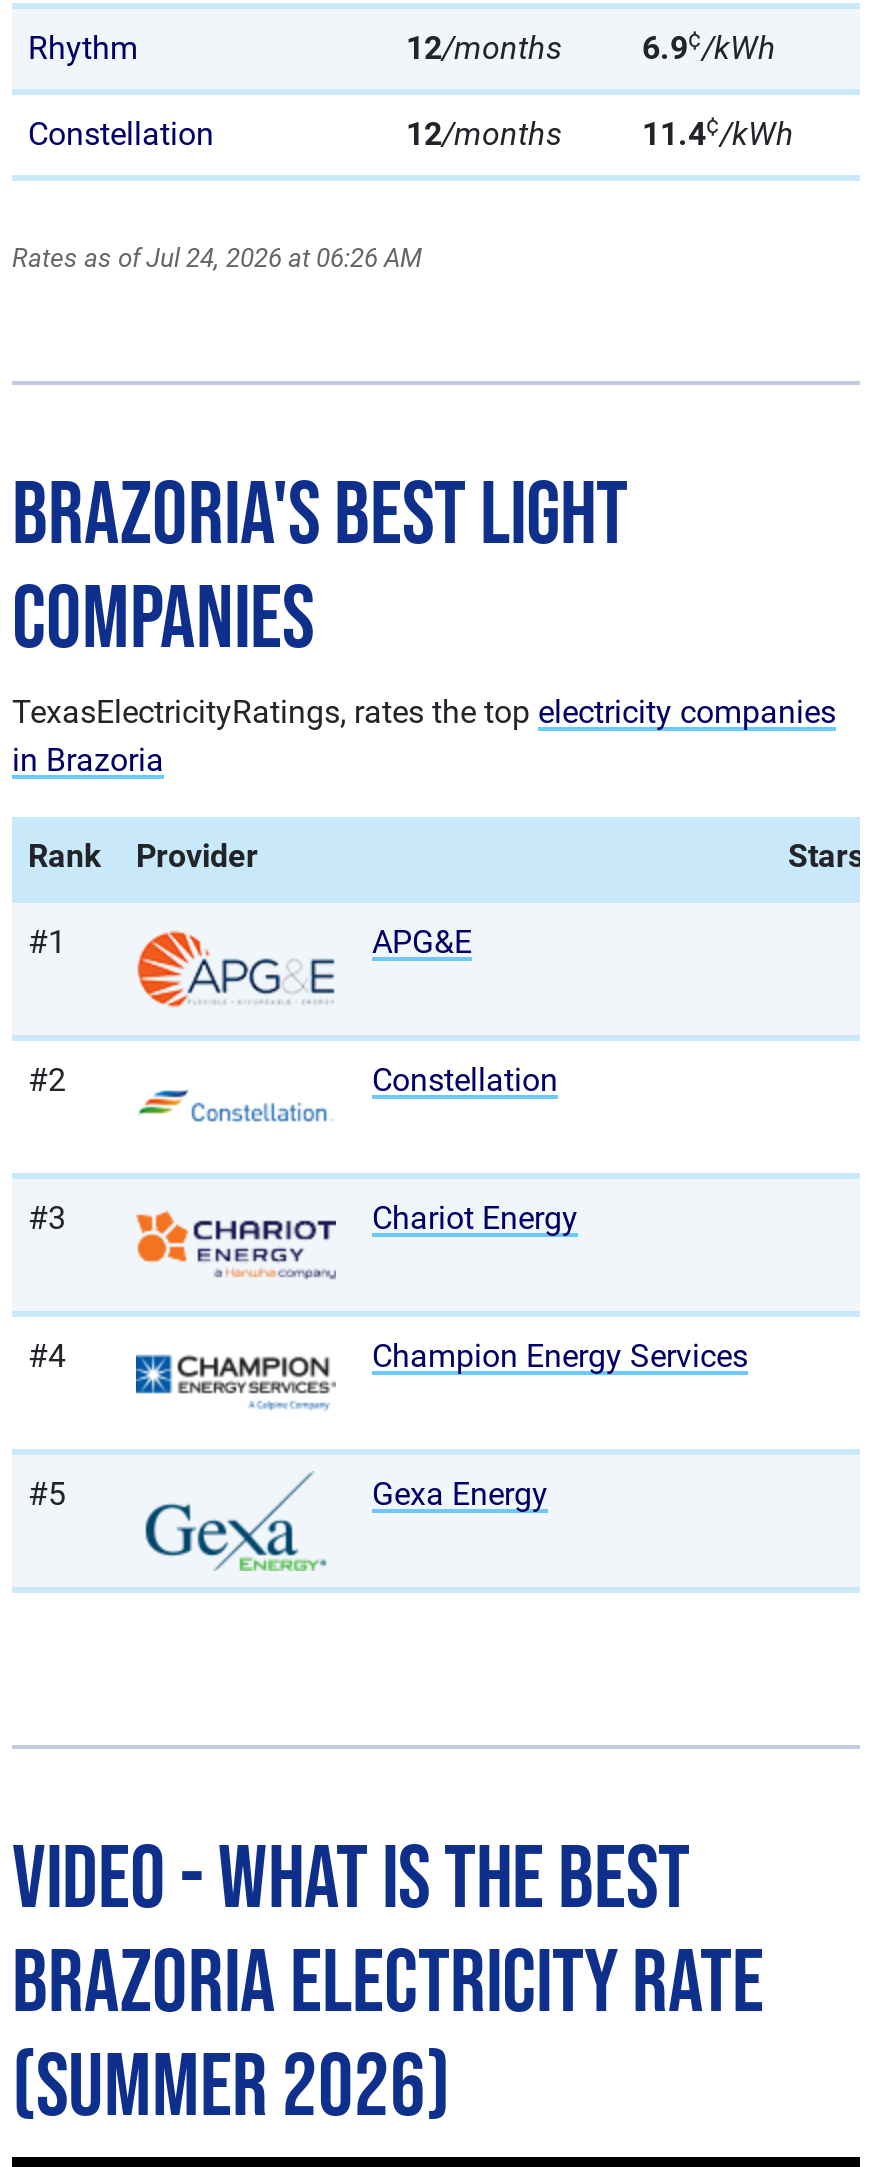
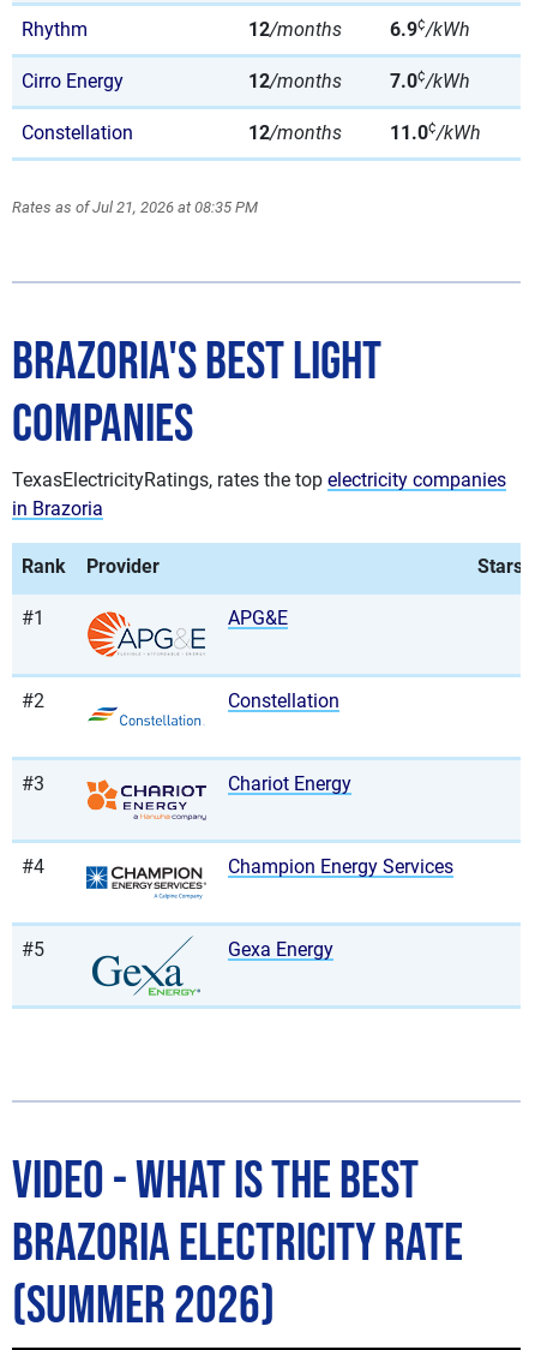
+ Cirro Energy
+ 12/months
+ 7.0¢/kWh

- 11.4¢/kWh
+ 11.0¢/kWh

- Rates as of Jul 24, 2026 at 06:26 AM
+ Rates as of Jul 21, 2026 at 08:35 PM
